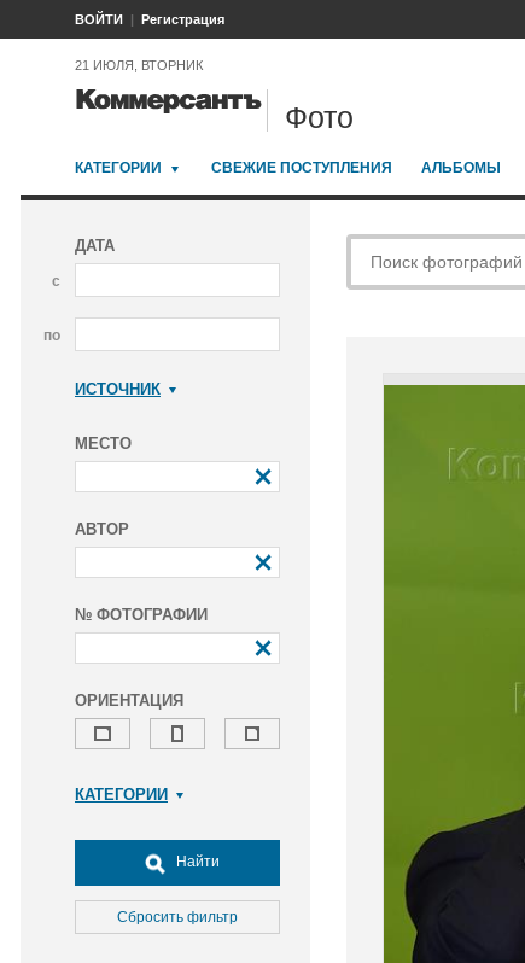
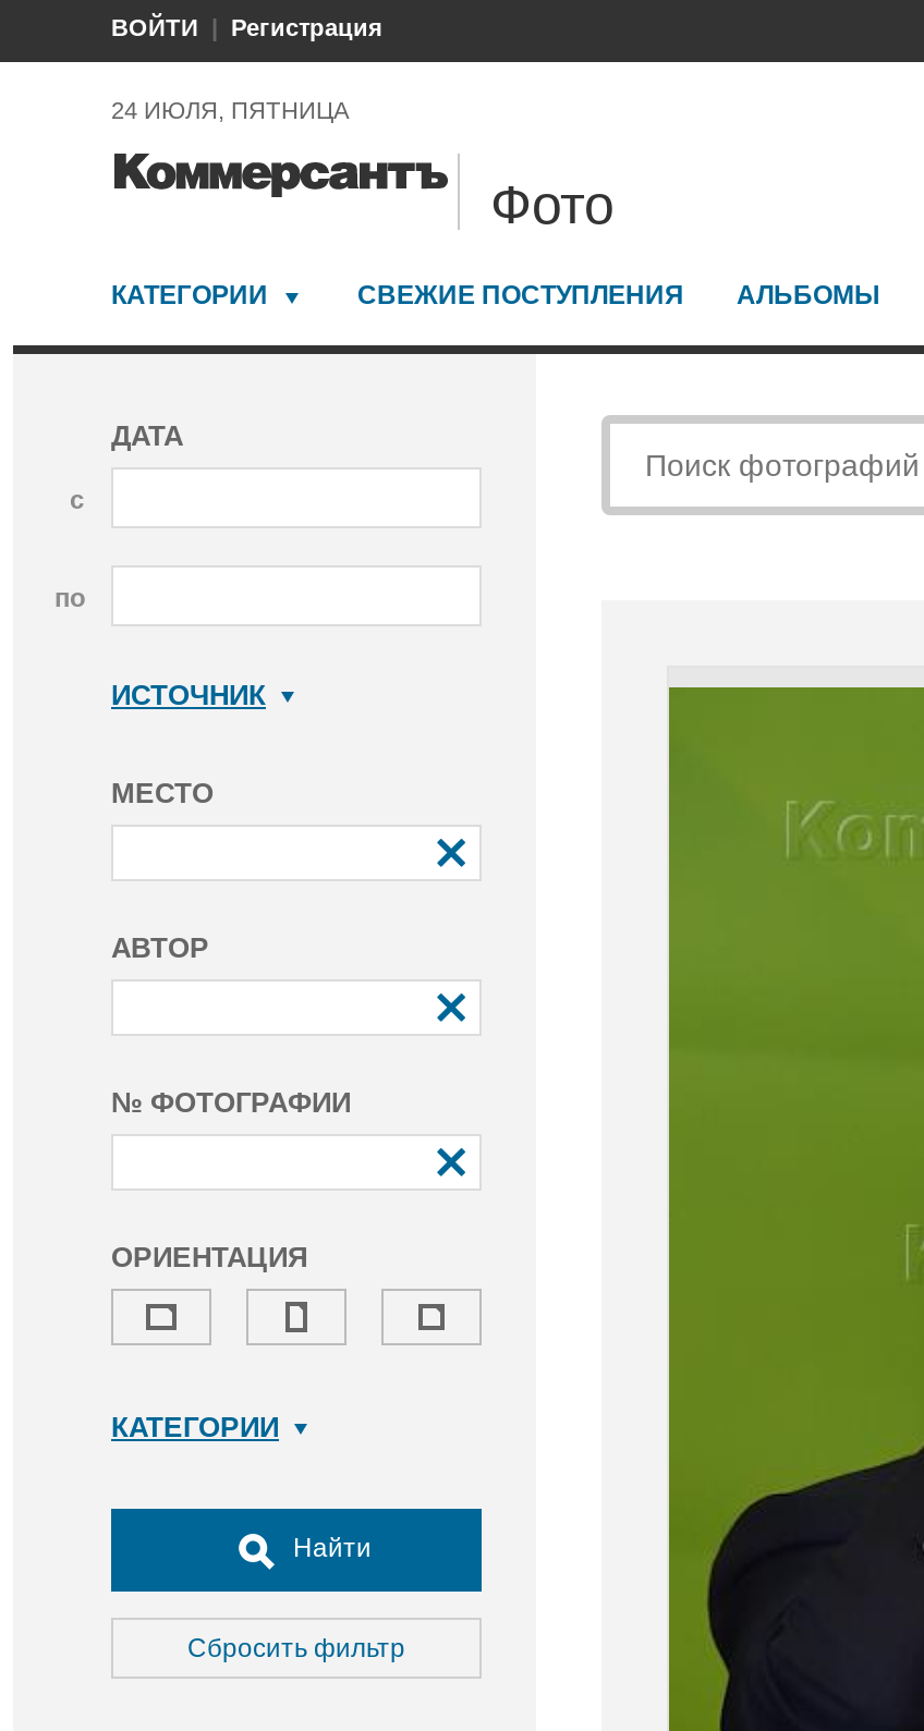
- 21 ИЮЛЯ, ВТОРНИК
+ 24 ИЮЛЯ, ПЯТНИЦА
